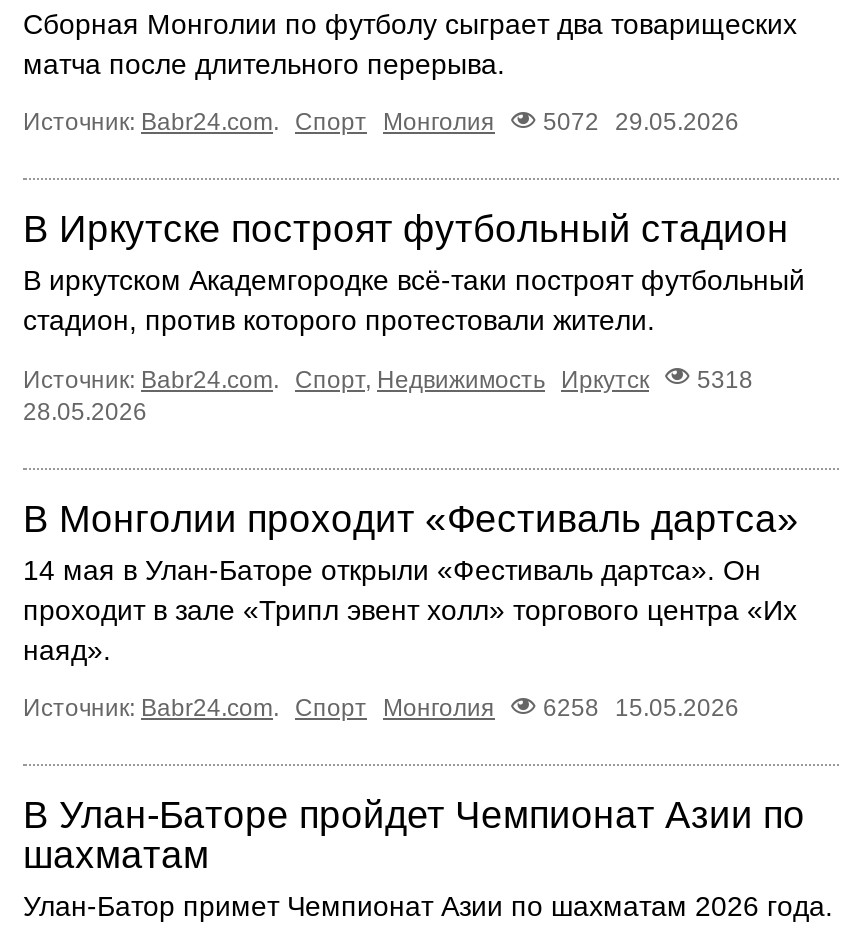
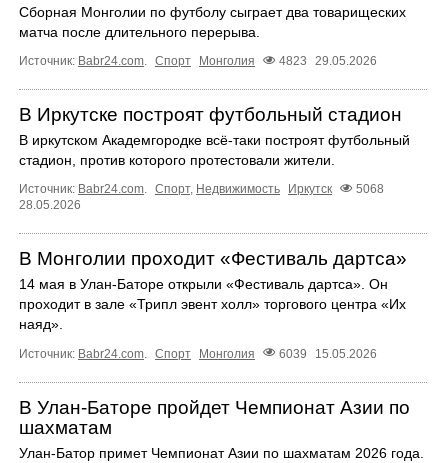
- 5072 29.05.2026
+ 4823 29.05.2026

- Источник: Babr24.com. Спорт, Недвижимость Иркутск 5318
+ Источник: Babr24.com. Спорт, Недвижимость Иркутск 5068

- 6258 15.05.2026
+ 6039 15.05.2026
